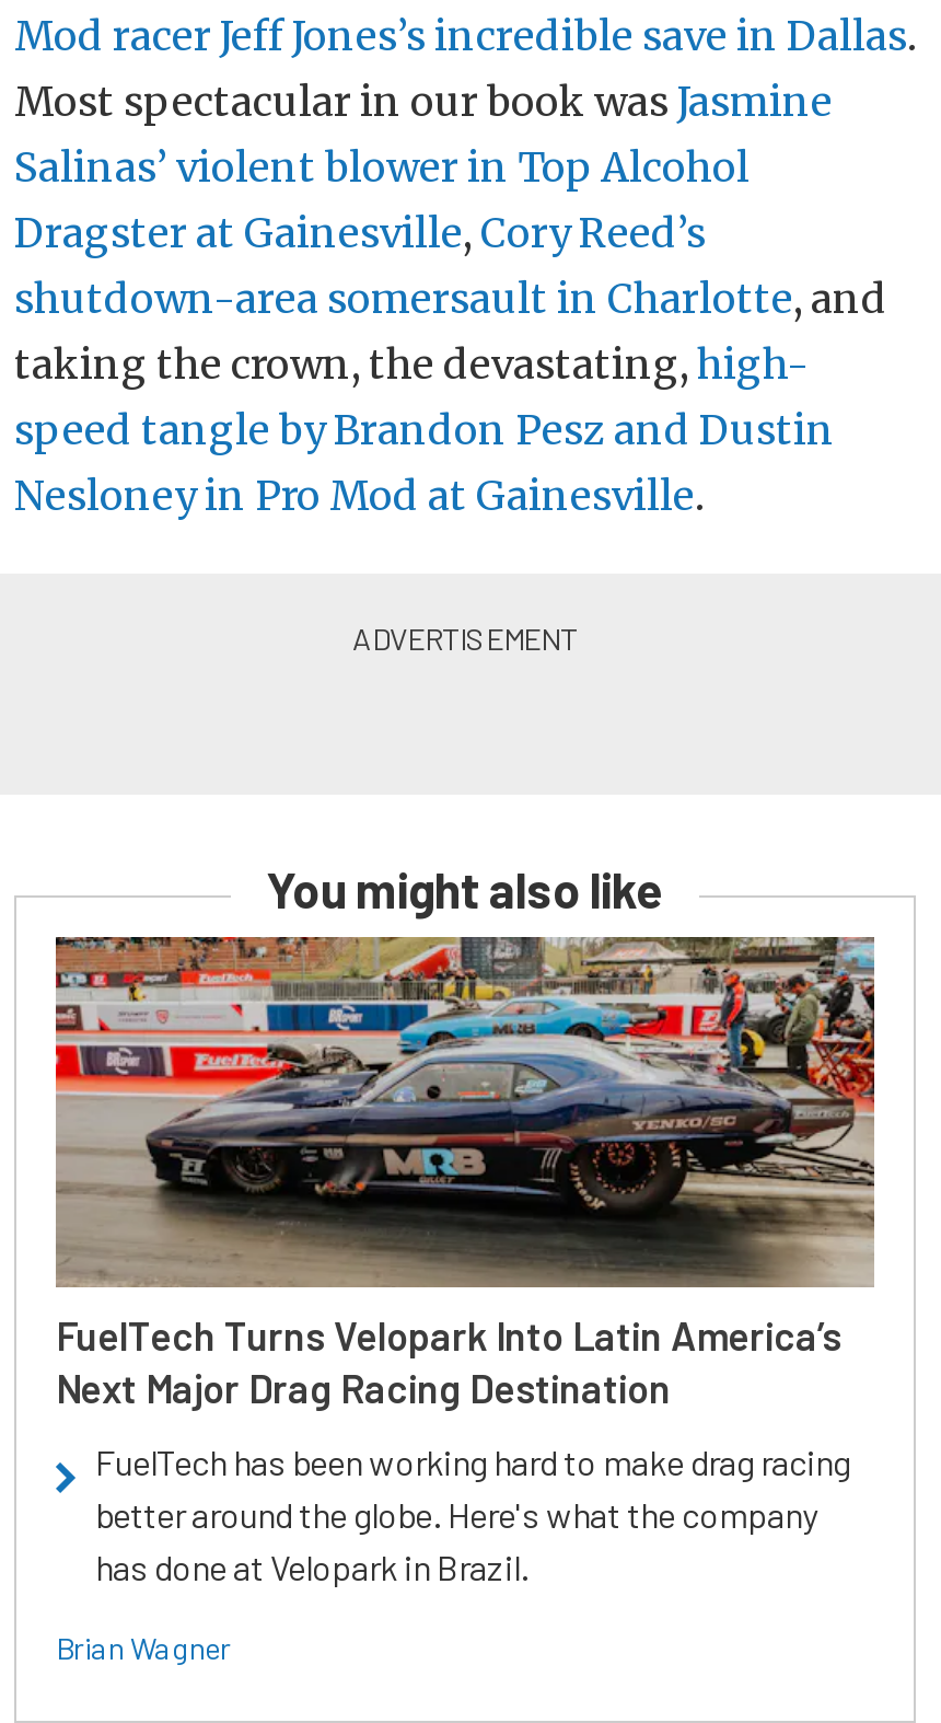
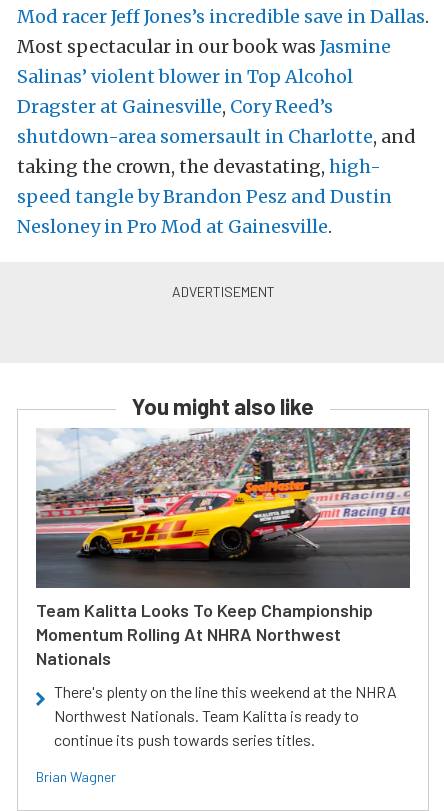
- [image]
- FuelTech Turns Velopark Into Latin America’s
- Next Major Drag Racing Destination
+ [image]
+ Team Kalitta Looks To Keep Championship
+ Momentum Rolling At NHRA Northwest
+ Nationals

- FuelTech has been working hard to make drag racing
- better around the globe. Here's what the company
- has done at Velopark in Brazil.
+ There's plenty on the line this weekend at the NHRA
+ Northwest Nationals. Team Kalitta is ready to
+ continue its push towards series titles.
